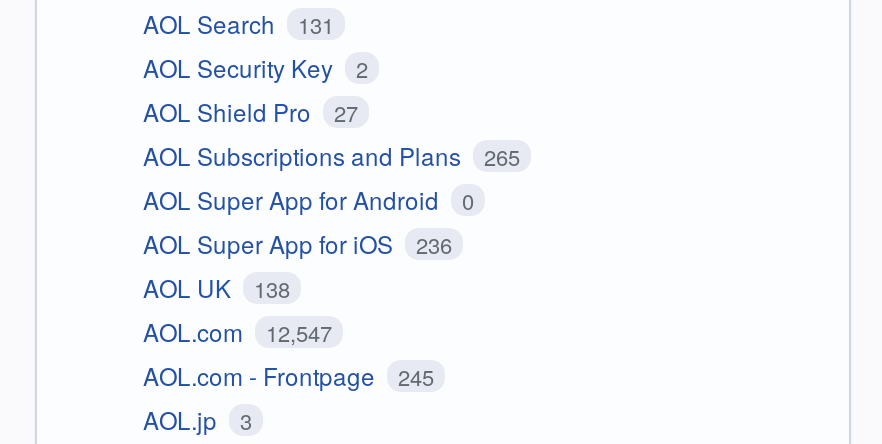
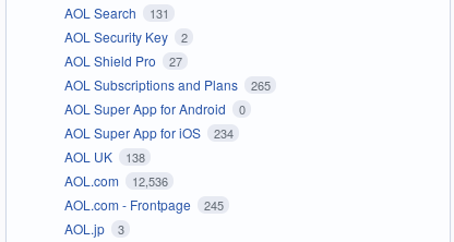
- AOL Super App for iOS 236
+ AOL Super App for iOS 234

- AOL.com 12,547
+ AOL.com 12,536
